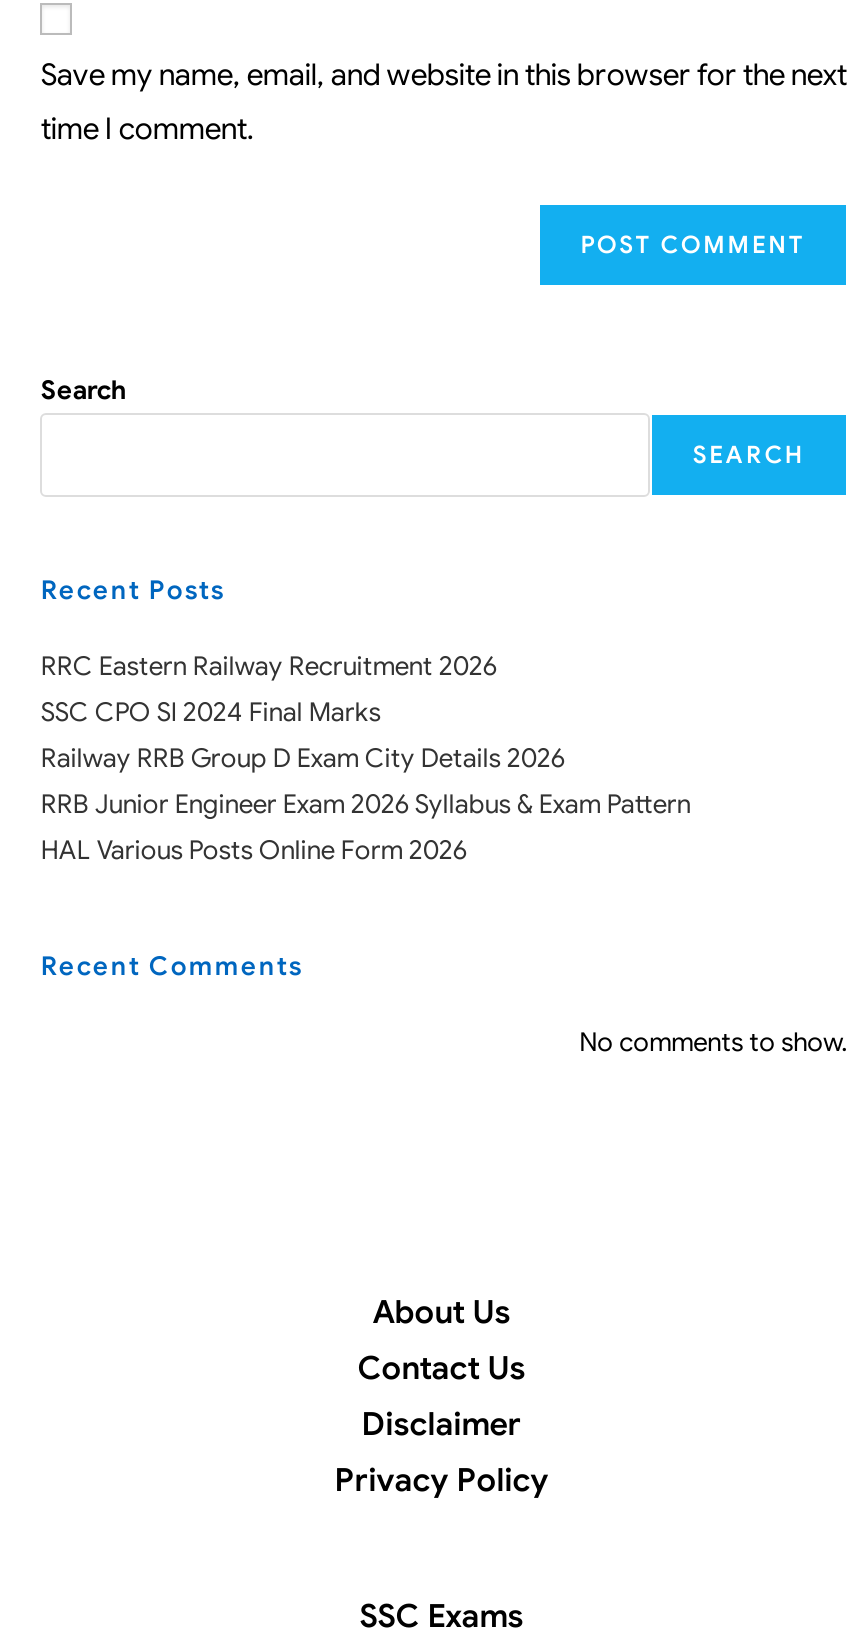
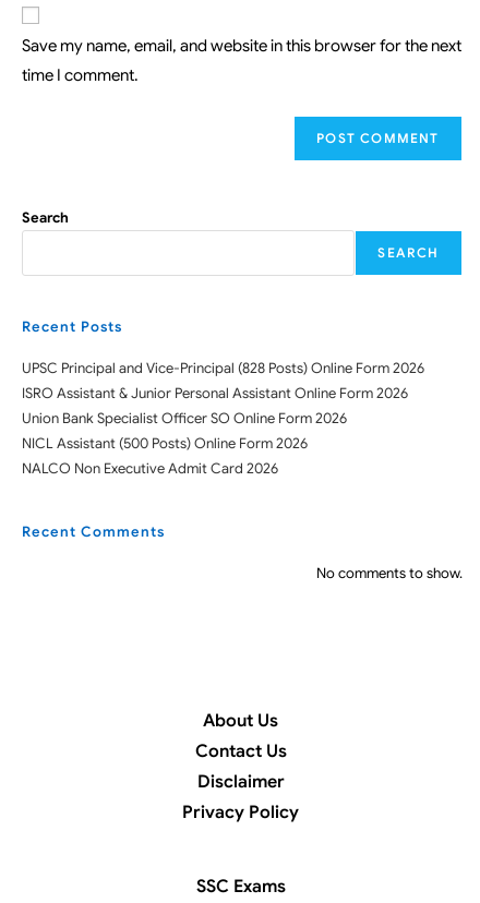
- RRC Eastern Railway Recruitment 2026
- SSC CPO SI 2024 Final Marks
- Railway RRB Group D Exam City Details 2026
- RRB Junior Engineer Exam 2026 Syllabus & Exam Pattern
- HAL Various Posts Online Form 2026
+ UPSC Principal and Vice-Principal (828 Posts) Online Form 2026
+ ISRO Assistant & Junior Personal Assistant Online Form 2026
+ Union Bank Specialist Officer SO Online Form 2026
+ NICL Assistant (500 Posts) Online Form 2026
+ NALCO Non Executive Admit Card 2026
